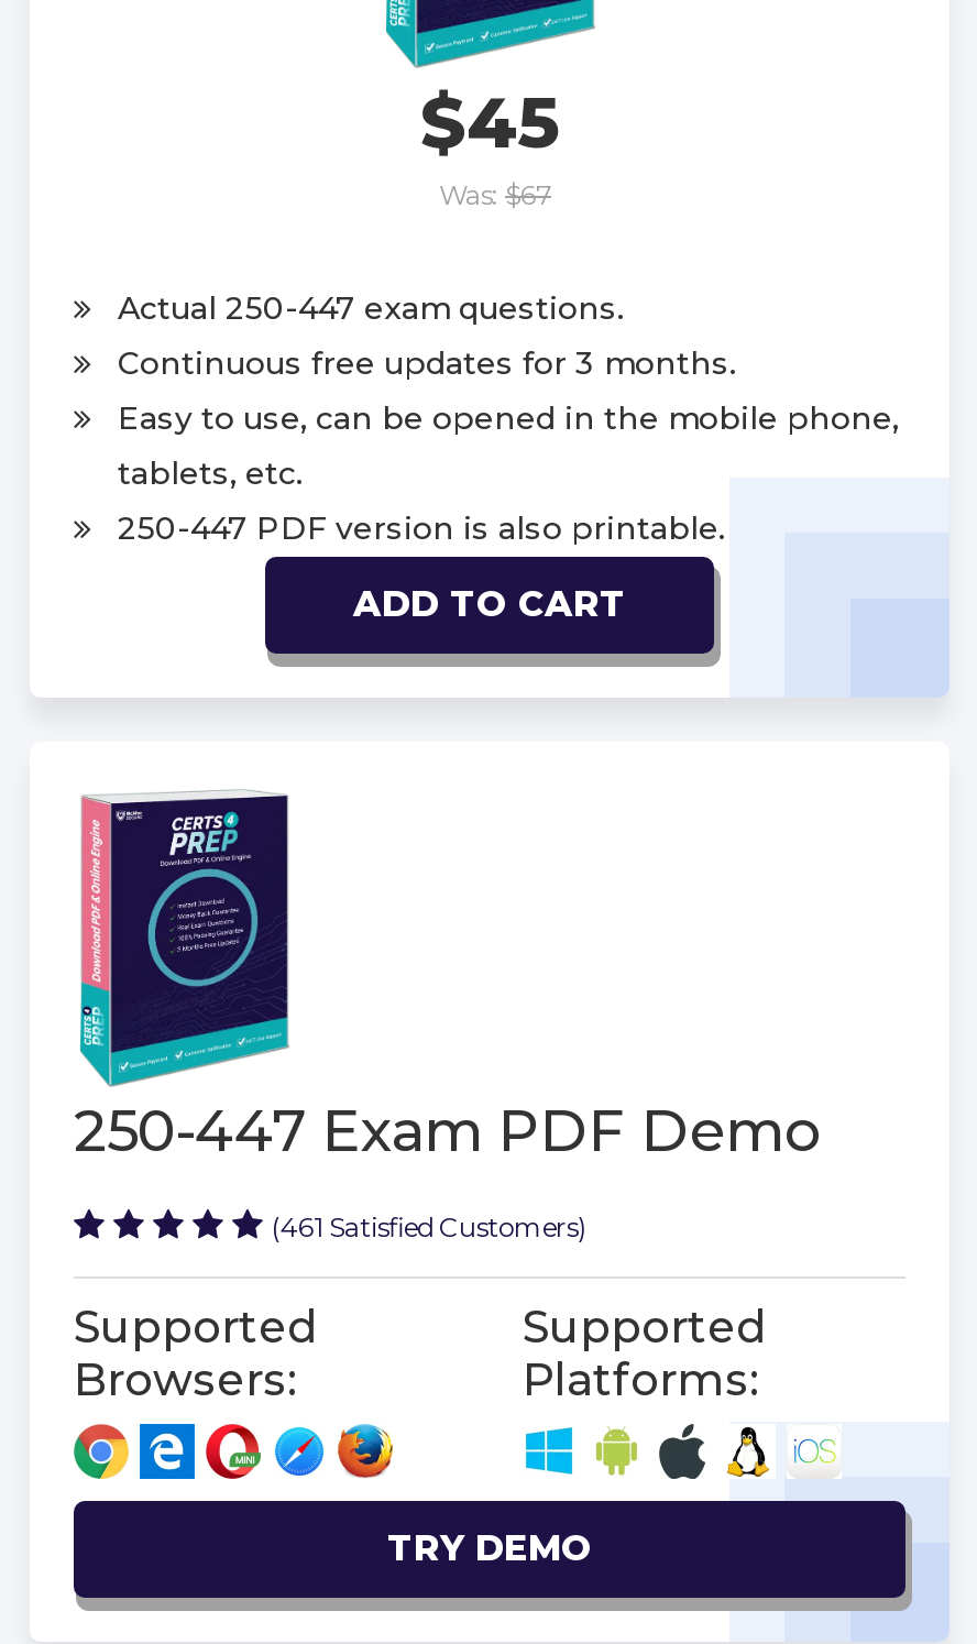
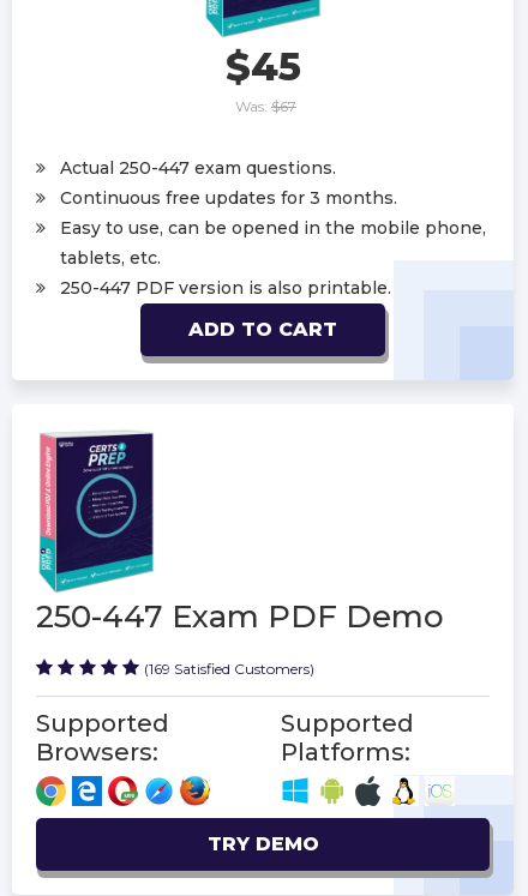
- (461 Satisfied Customers)
+ (169 Satisfied Customers)
